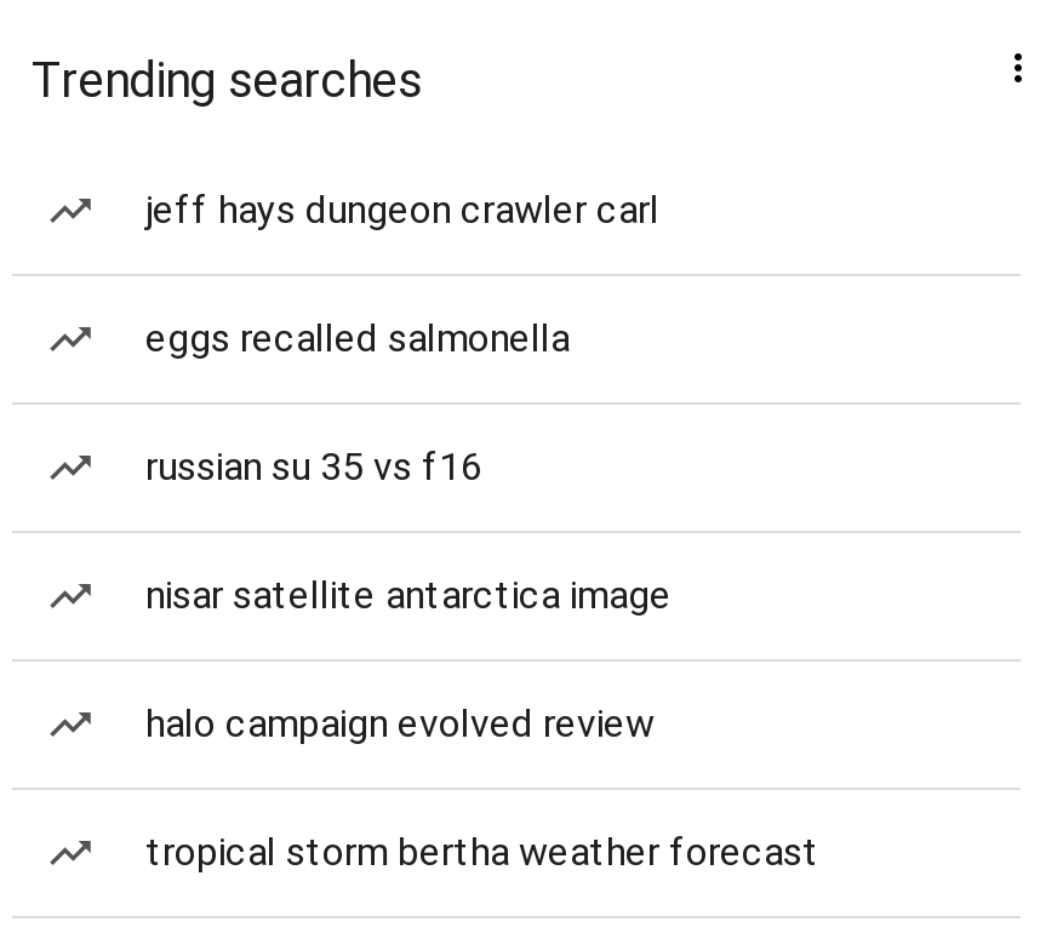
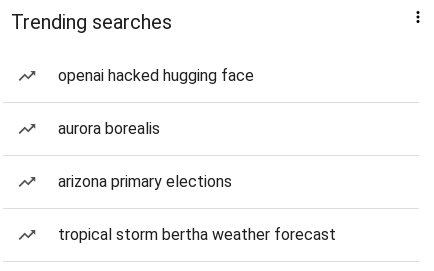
- jeff hays dungeon crawler carl
- eggs recalled salmonella
- russian su 35 vs f16
- nisar satellite antarctica image
- halo campaign evolved review
+ openai hacked hugging face
+ aurora borealis
+ arizona primary elections
